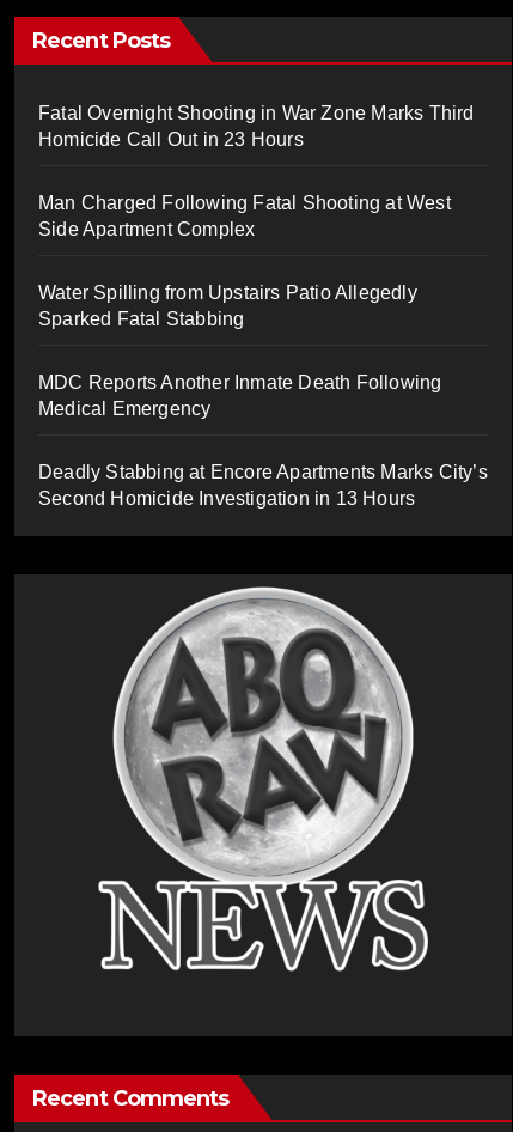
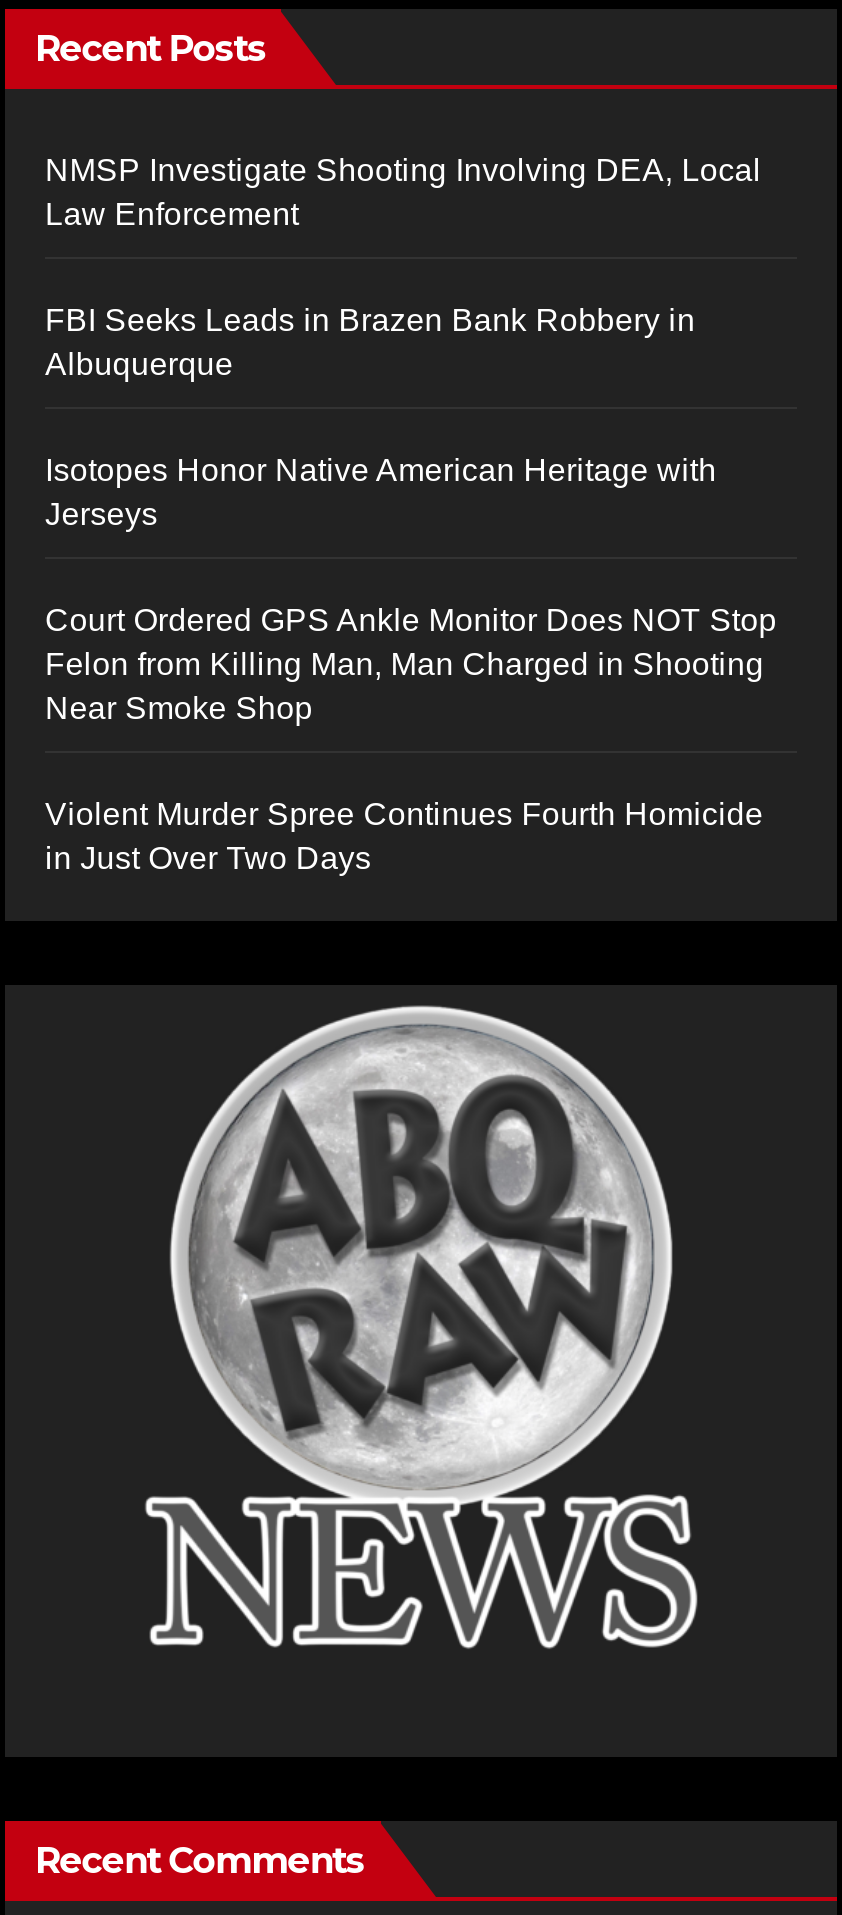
- Fatal Overnight Shooting in War Zone Marks Third
- Homicide Call Out in 23 Hours
+ NMSP Investigate Shooting Involving DEA, Local
+ Law Enforcement

- Man Charged Following Fatal Shooting at West
- Side Apartment Complex
+ FBI Seeks Leads in Brazen Bank Robbery in
+ Albuquerque

- Water Spilling from Upstairs Patio Allegedly
- Sparked Fatal Stabbing
+ Isotopes Honor Native American Heritage with
+ Jerseys

- MDC Reports Another Inmate Death Following
- Medical Emergency
+ Court Ordered GPS Ankle Monitor Does NOT Stop
+ Felon from Killing Man, Man Charged in Shooting
+ Near Smoke Shop

- Deadly Stabbing at Encore Apartments Marks City’s
- Second Homicide Investigation in 13 Hours
+ Violent Murder Spree Continues Fourth Homicide
+ in Just Over Two Days
